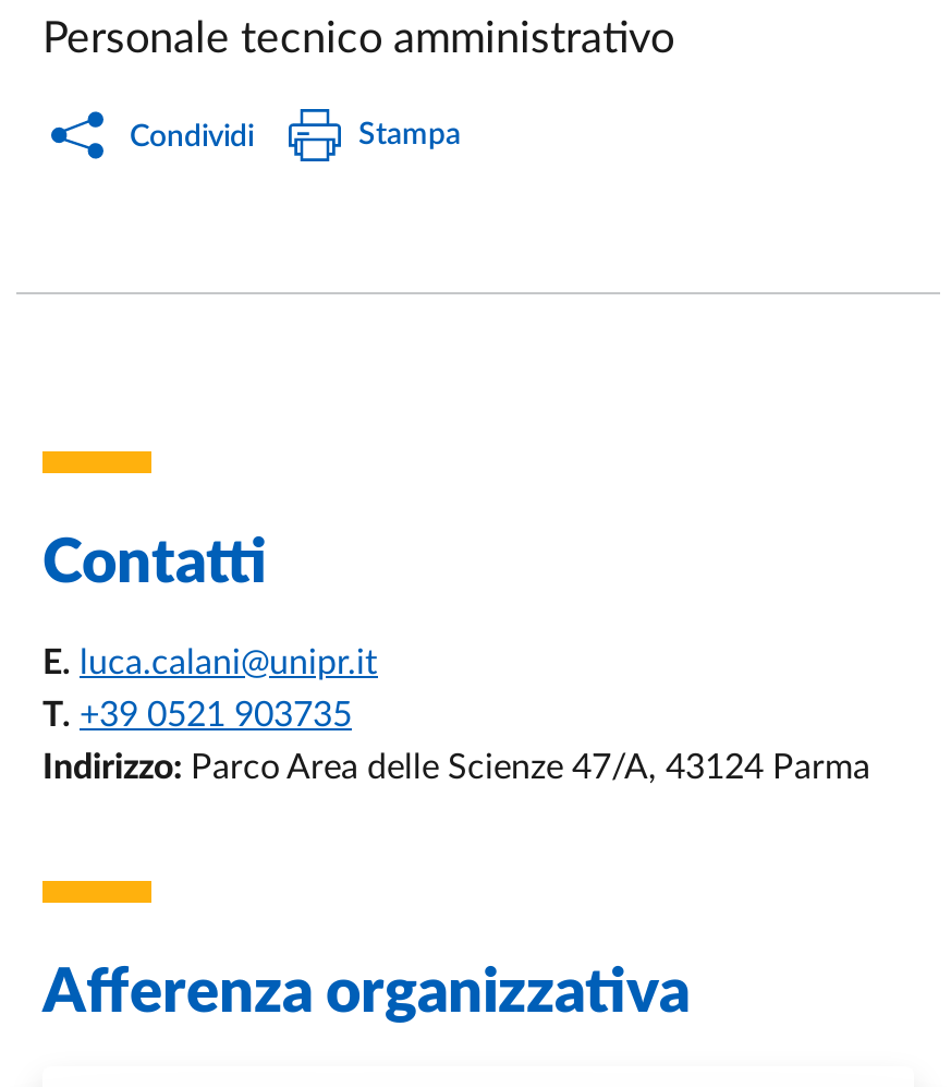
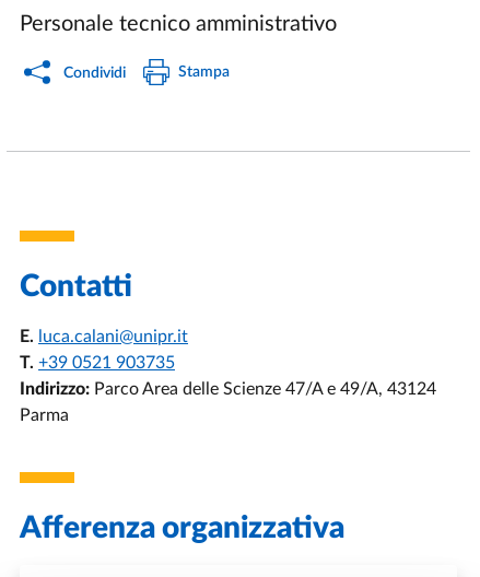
- Indirizzo: Parco Area delle Scienze 47/A, 43124 Parma
+ Indirizzo: Parco Area delle Scienze 47/A e 49/A, 43124
+ Parma
